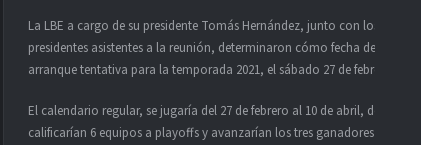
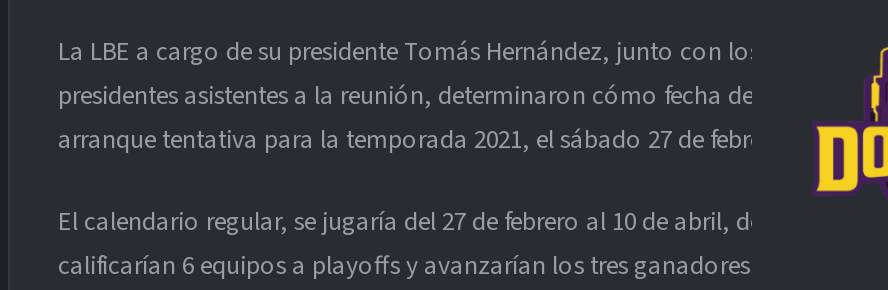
+ [image]
